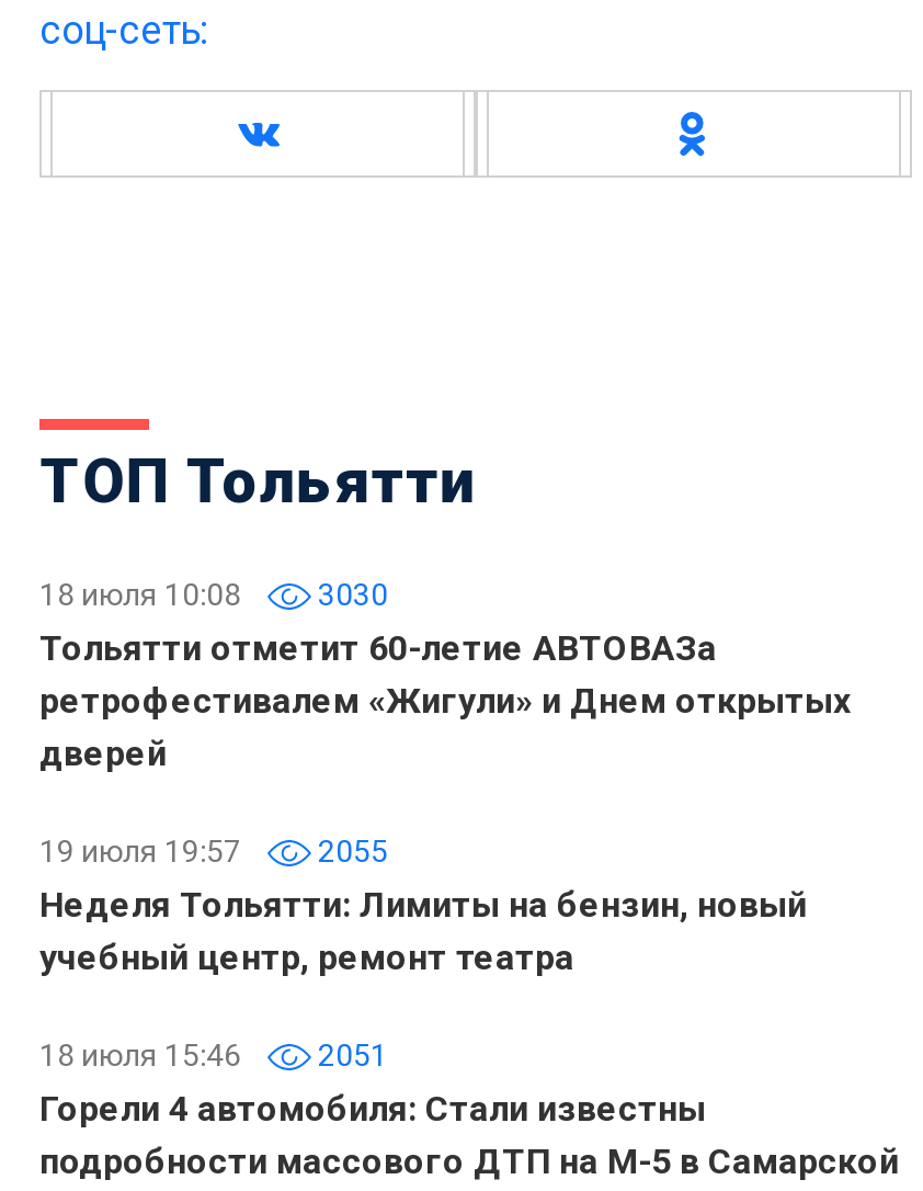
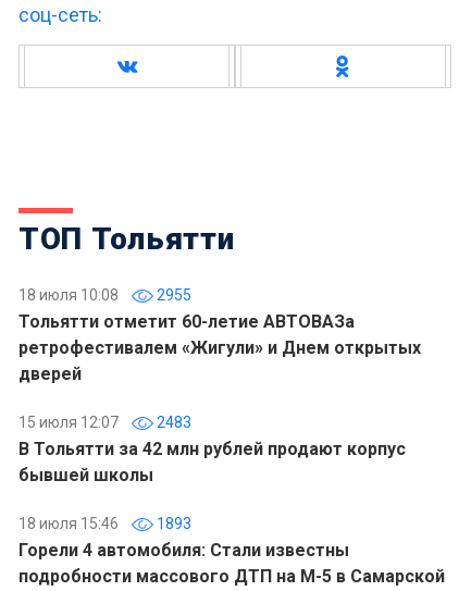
- 18 июля 10:08 3030
+ 18 июля 10:08 2955

- 19 июля 19:57
- 2055
- Неделя Тольятти: Лимиты на бензин, новый
- учебный центр, ремонт театра
+ 15 июля 12:07
+ 2483
+ В Тольятти за 42 млн рублей продают корпус
+ бывшей школы

- 18 июля 15:46 2051
+ 18 июля 15:46 1893
